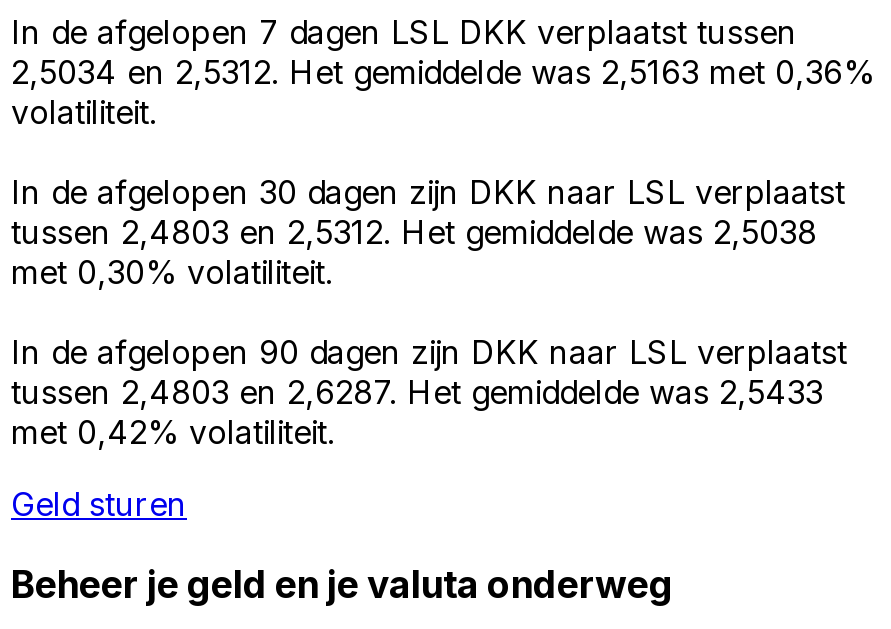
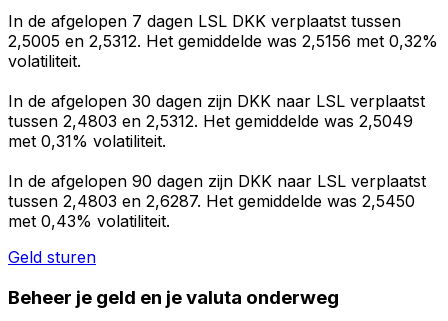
- 2,5034 en 2,5312. Het gemiddelde was 2,5163 met 0,36%
+ 2,5005 en 2,5312. Het gemiddelde was 2,5156 met 0,32%

- tussen 2,4803 en 2,5312. Het gemiddelde was 2,5038
+ tussen 2,4803 en 2,5312. Het gemiddelde was 2,5049

- met 0,30% volatiliteit.
+ met 0,31% volatiliteit.

- tussen 2,4803 en 2,6287. Het gemiddelde was 2,5433
+ tussen 2,4803 en 2,6287. Het gemiddelde was 2,5450

- met 0,42% volatiliteit.
+ met 0,43% volatiliteit.
